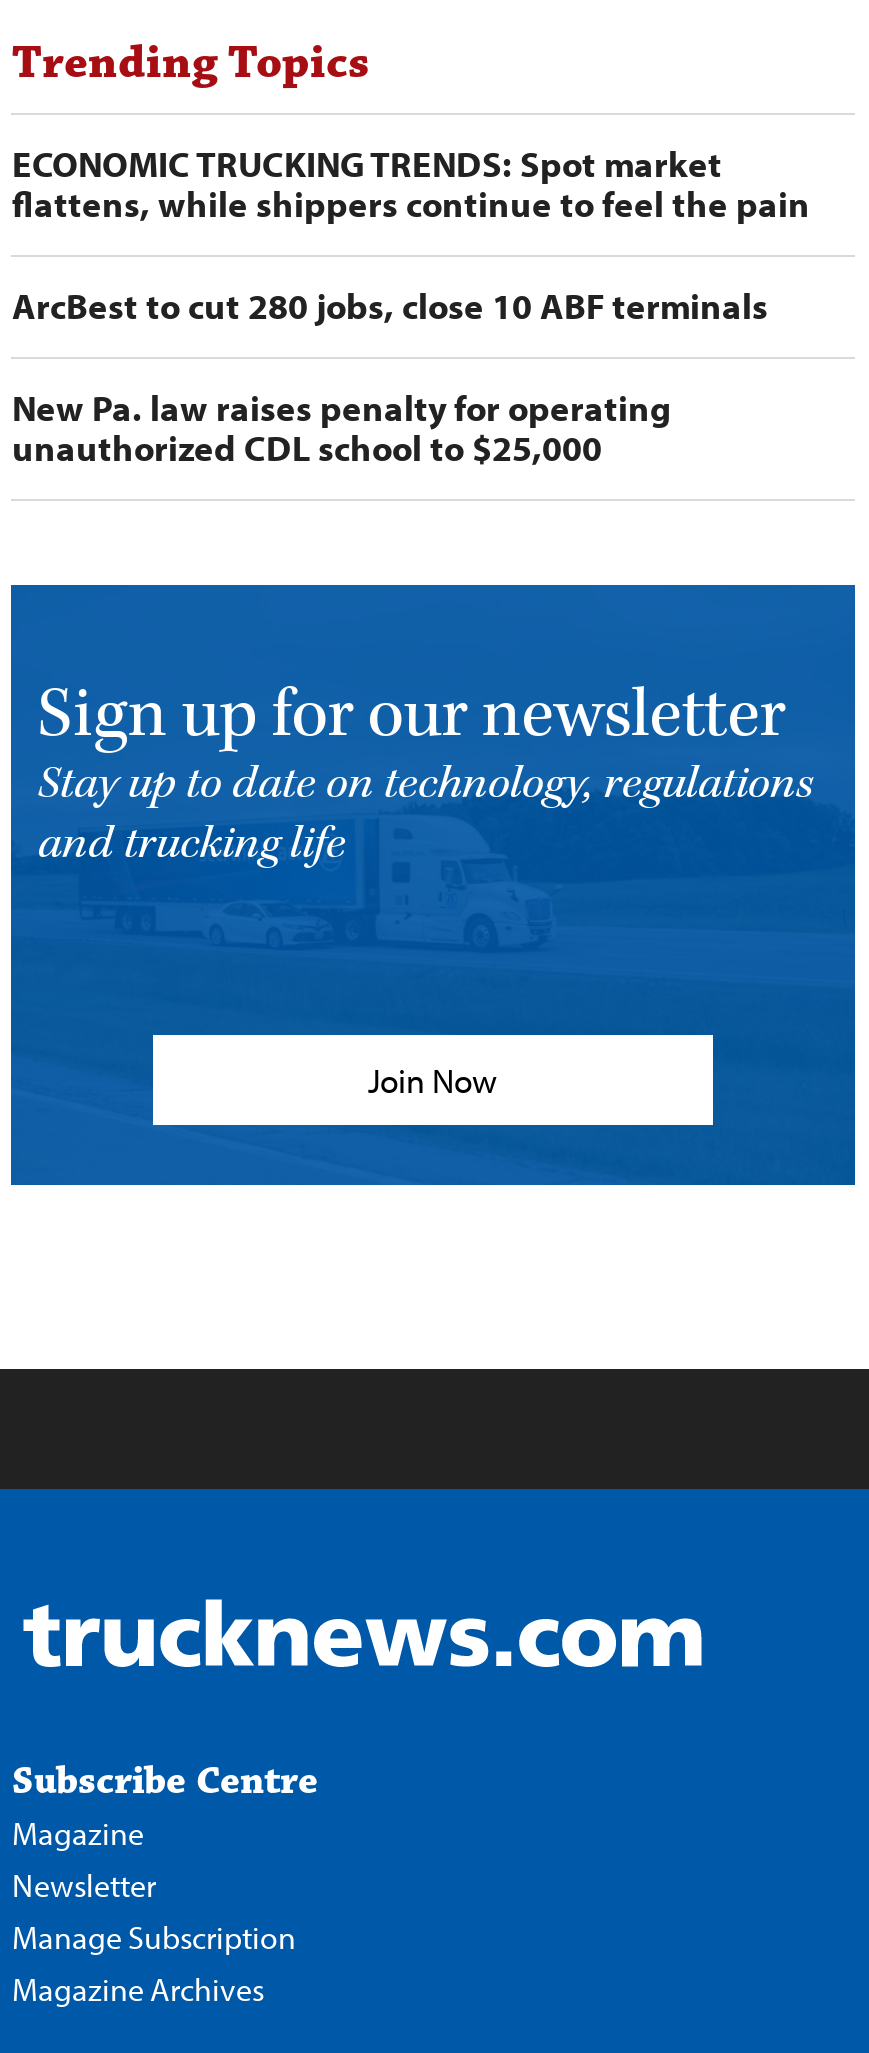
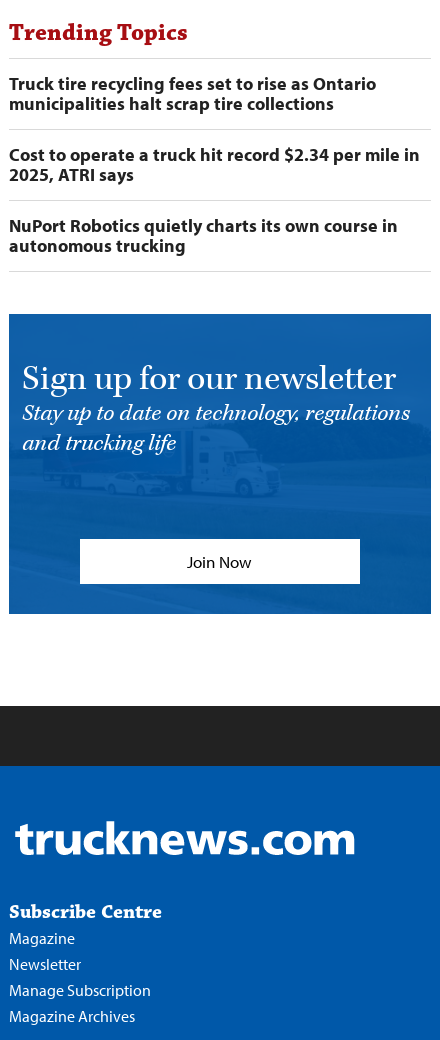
- ECONOMIC TRUCKING TRENDS: Spot market
- flattens, while shippers continue to feel the pain
+ Truck tire recycling fees set to rise as Ontario
+ municipalities halt scrap tire collections

- ArcBest to cut 280 jobs, close 10 ABF terminals
+ Cost to operate a truck hit record $2.34 per mile in
+ 2025, ATRI says

- New Pa. law raises penalty for operating
- unauthorized CDL school to $25,000
+ NuPort Robotics quietly charts its own course in
+ autonomous trucking
